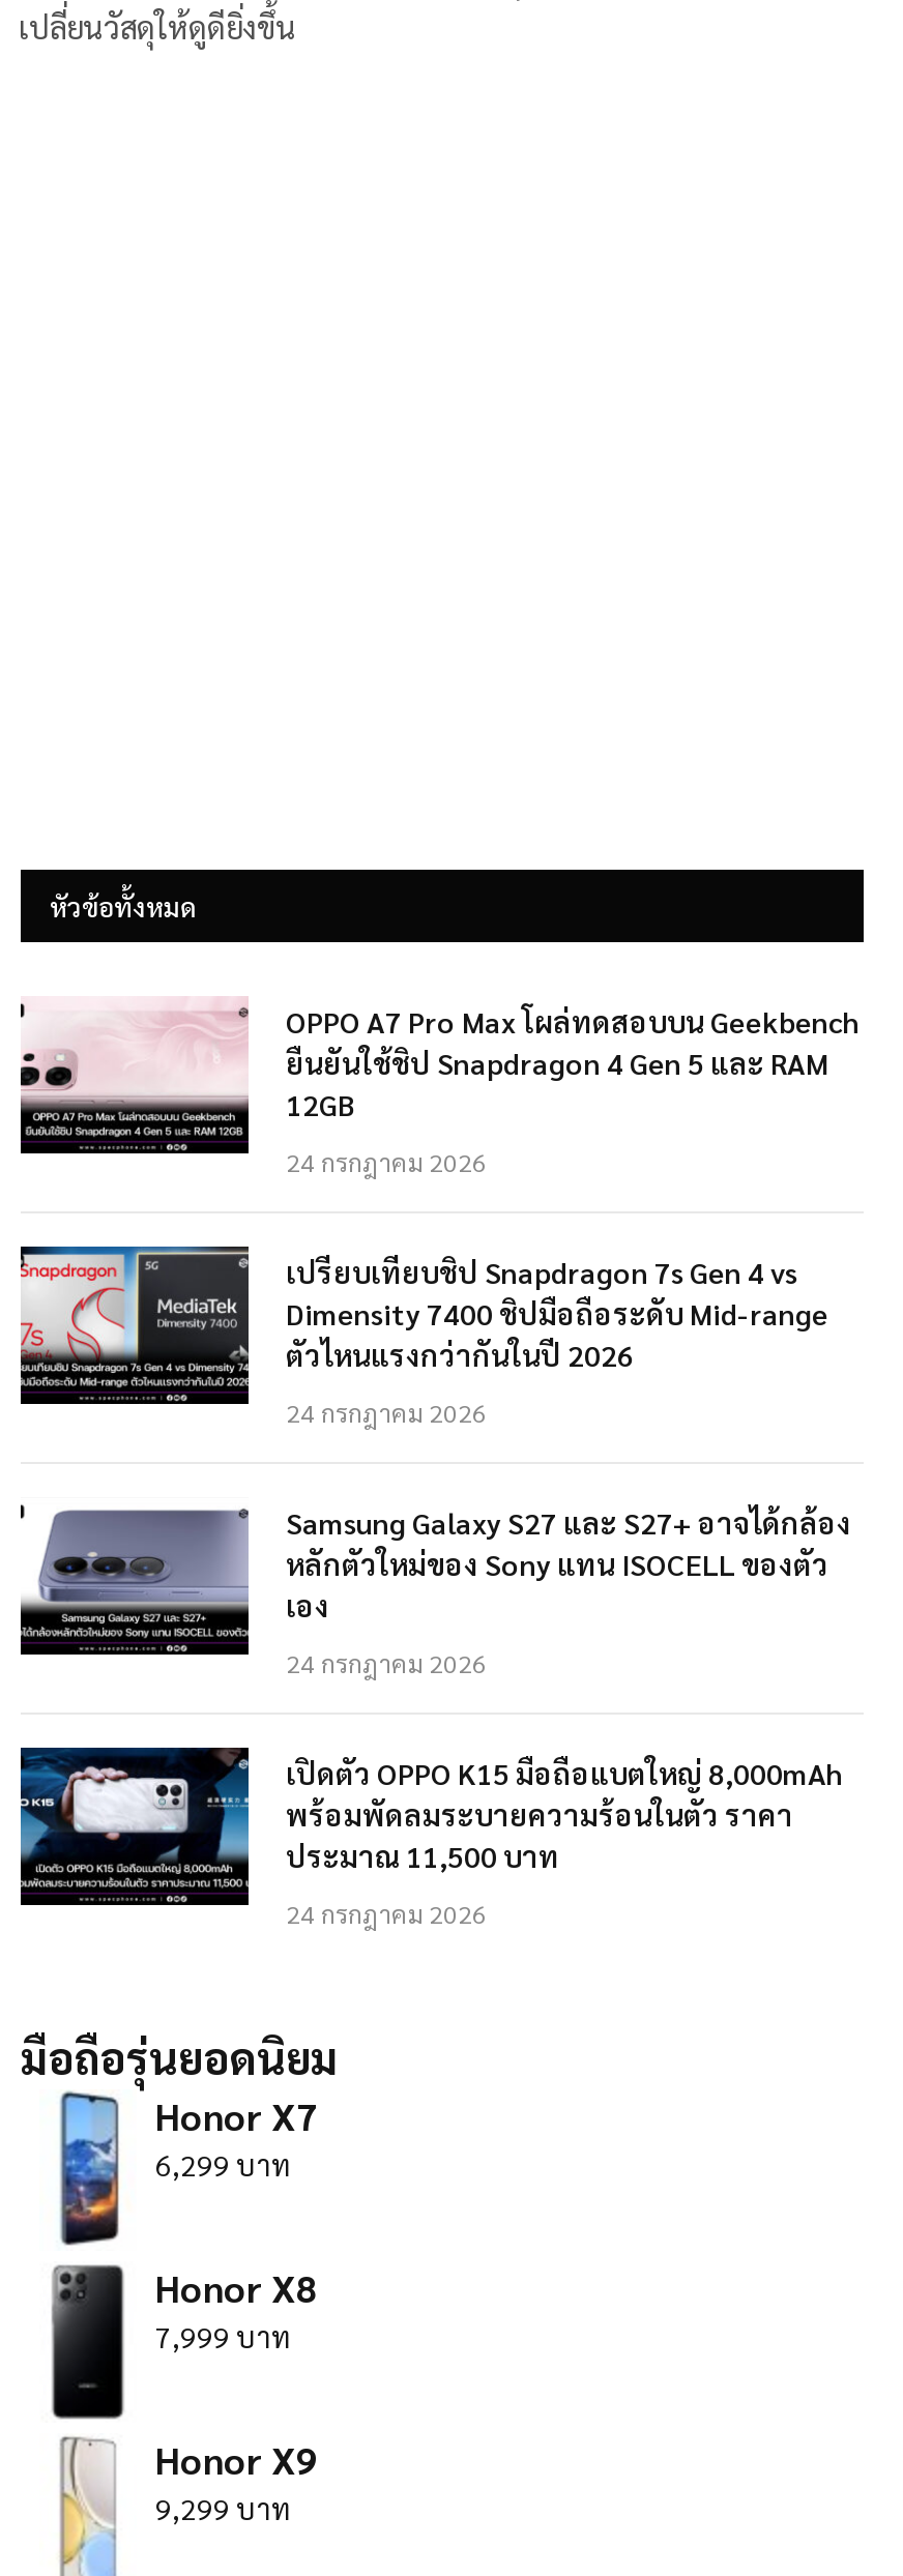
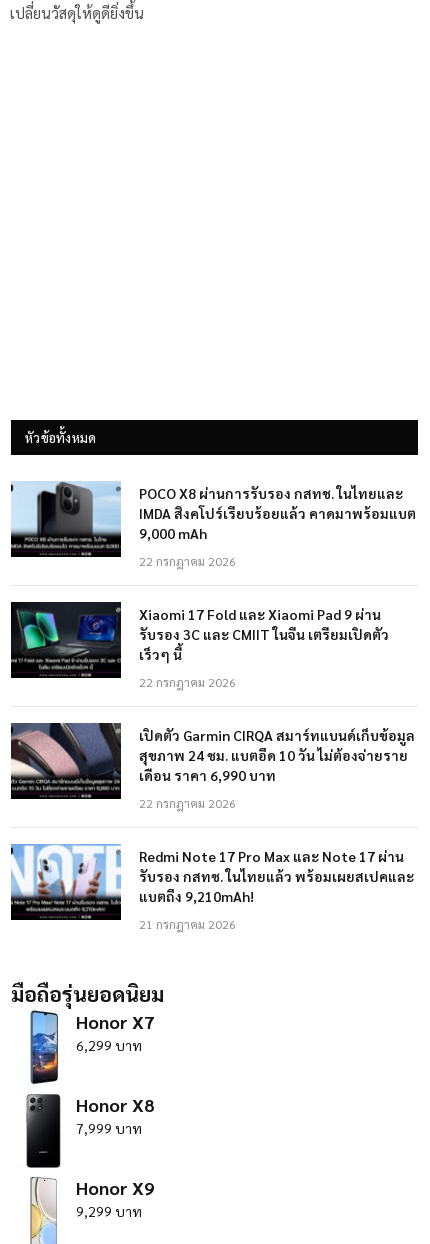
- [image]
- OPPO A7 Pro Max โผล่ทดสอบบน Geekbench
- ยืนยันใช้ชิป Snapdragon 4 Gen 5 และ RAM
- 12GB
+ [image]
+ POCO X8 ผ่านการรับรอง กสทช. ในไทยและ
+ IMDA สิงคโปร์เรียบร้อยแล้ว คาดมาพร้อมแบต
+ 9,000 mAh

- 24 กรกฎาคม 2026
+ 22 กรกฎาคม 2026

- [image]
- เปรียบเทียบชิป Snapdragon 7s Gen 4 vs
- Dimensity 7400 ชิปมือถือระดับ Mid-range
- ตัวไหนแรงกว่ากันในปี 2026
+ [image]
+ Xiaomi 17 Fold และ Xiaomi Pad 9 ผ่าน
+ รับรอง 3C และ CMIIT ในจีน เตรียมเปิดตัว
+ เร็วๆ นี้

- 24 กรกฎาคม 2026
+ 22 กรกฎาคม 2026

- [image]
- Samsung Galaxy S27 และ S27+ อาจได้กล้อง
- หลักตัวใหม่ของ Sony แทน ISOCELL ของตัว
- เอง
+ [image]
+ เปิดตัว Garmin CIRQA สมาร์ทแบนด์เก็บข้อมูล
+ สุขภาพ 24 ชม. แบตอึด 10 วัน ไม่ต้องจ่ายราย
+ เดือน ราคา 6,990 บาท

- 24 กรกฎาคม 2026
+ 22 กรกฎาคม 2026

- [image]
- เปิดตัว OPPO K15 มือถือแบตใหญ่ 8,000mAh
- พร้อมพัดลมระบายความร้อนในตัว ราคา
- ประมาณ 11,500 บาท
+ [image]
+ Redmi Note 17 Pro Max และ Note 17 ผ่าน
+ รับรอง กสทช. ในไทยแล้ว พร้อมเผยสเปคและ
+ แบตถึง 9,210mAh!

- 24 กรกฎาคม 2026
+ 21 กรกฎาคม 2026
